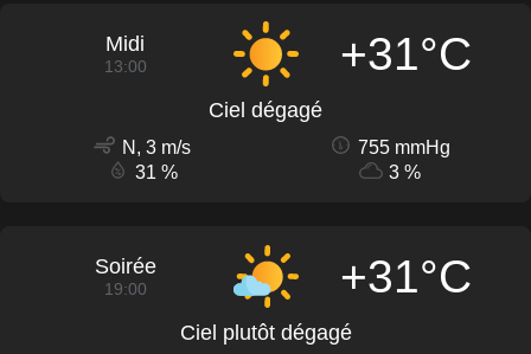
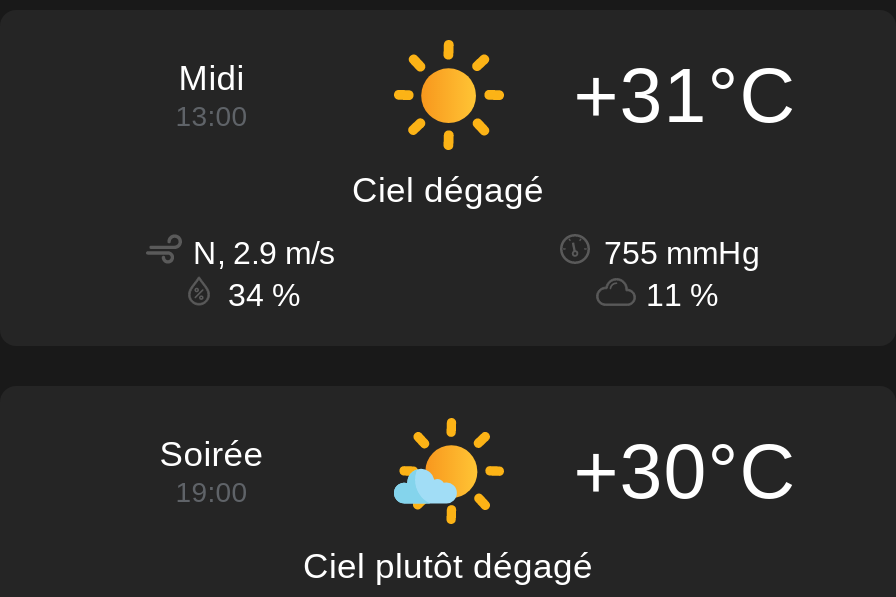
- N, 3 m/s
+ N, 2.9 m/s

- 31 %
+ 34 %

- 3 %
+ 11 %

- +31°C
+ +30°C
